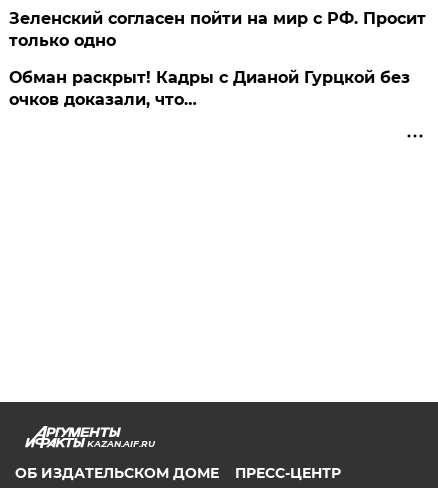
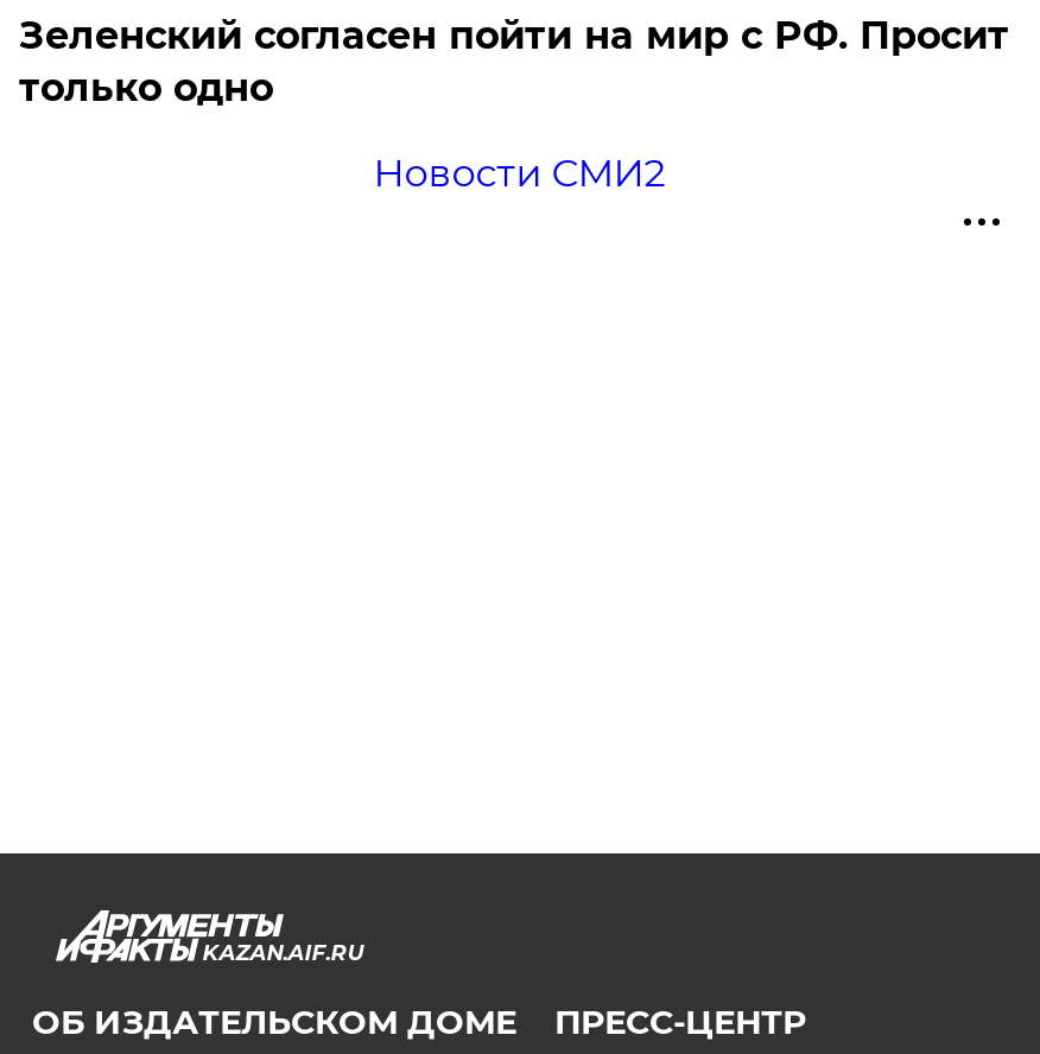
- Обман раскрыт! Кадры с Дианой Гурцкой без
- очков доказали, что…
+ Новости СМИ2
